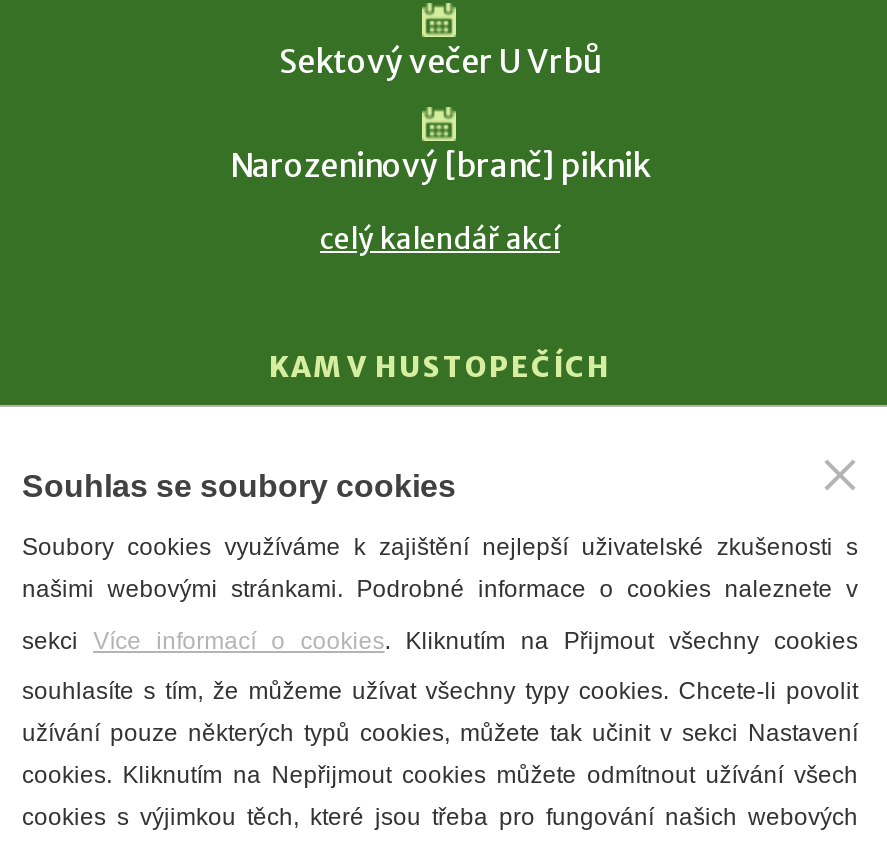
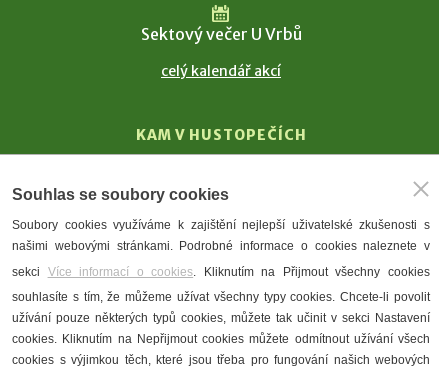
- Narozeninový [branč] piknik
